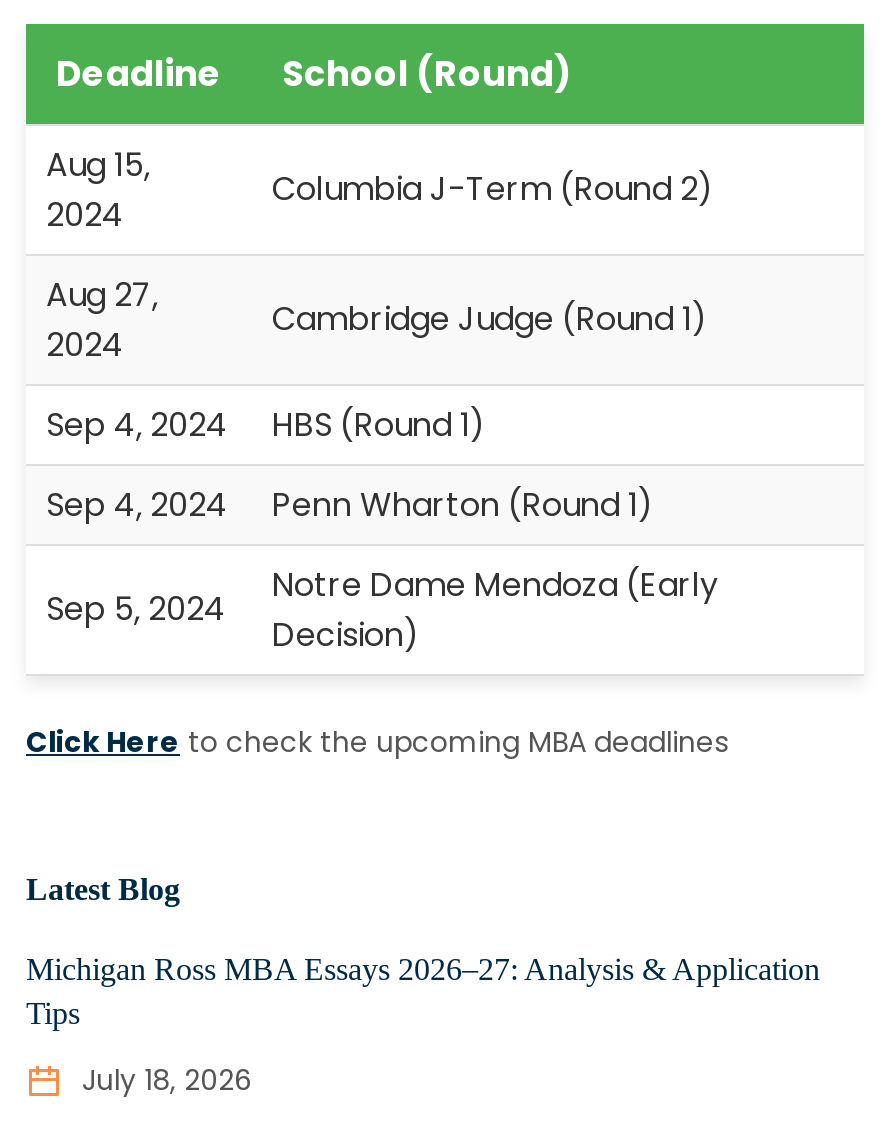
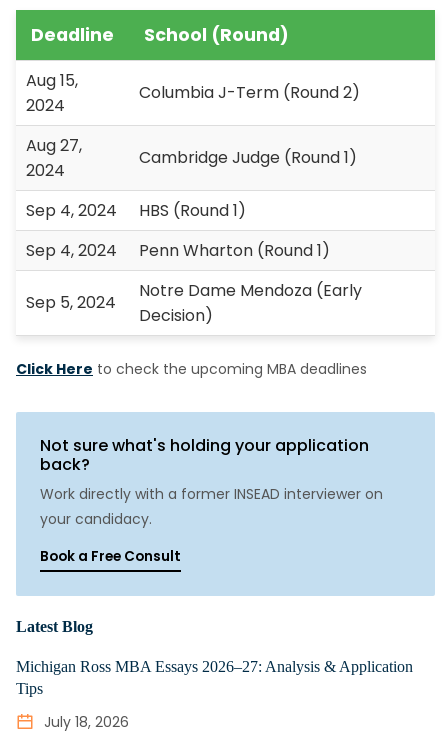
+ [image]
+ Not sure what's holding your application
+ back?
+ Work directly with a former INSEAD interviewer on
+ your candidacy.
+ Book a Free Consult
